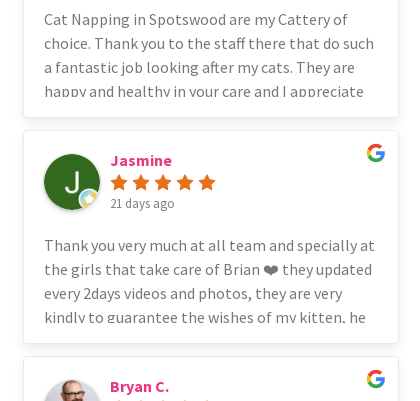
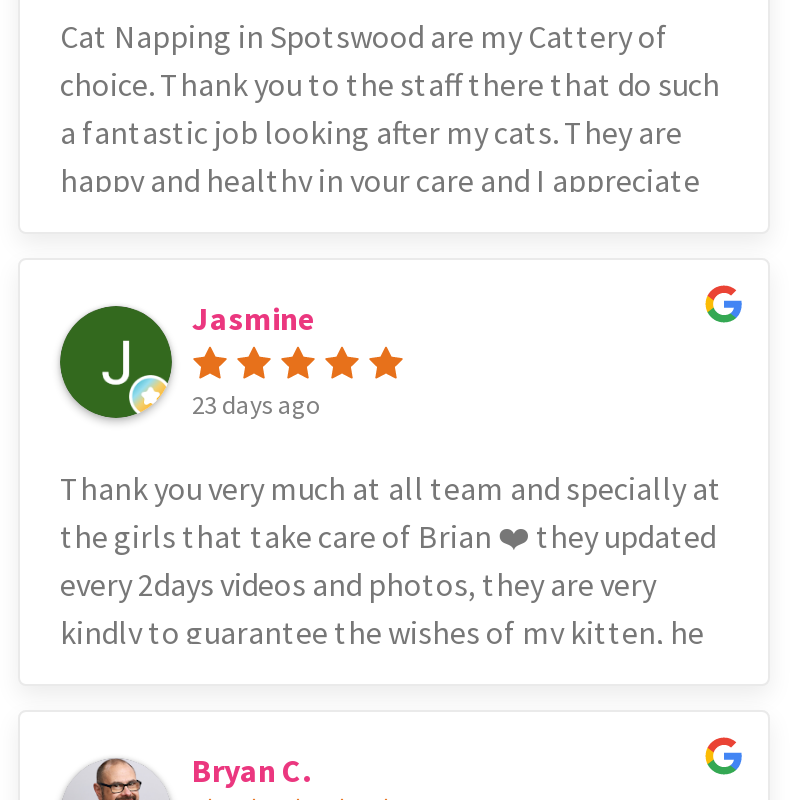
- 21 days ago
+ 23 days ago
